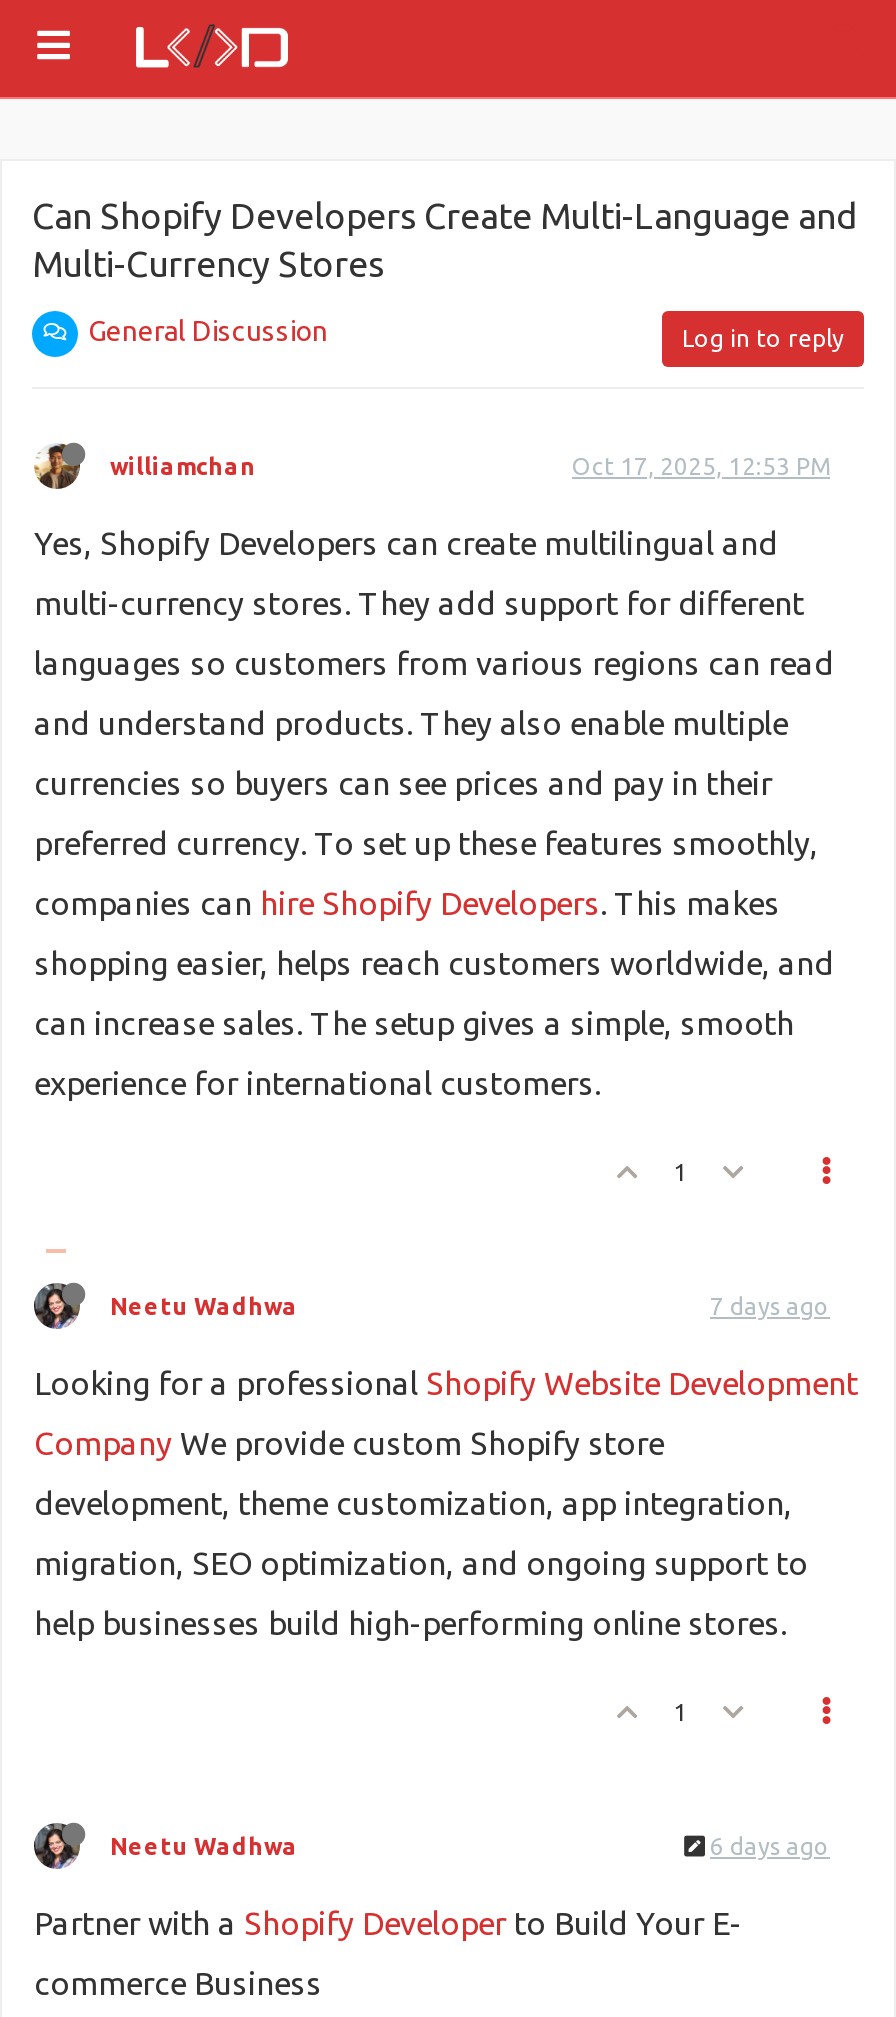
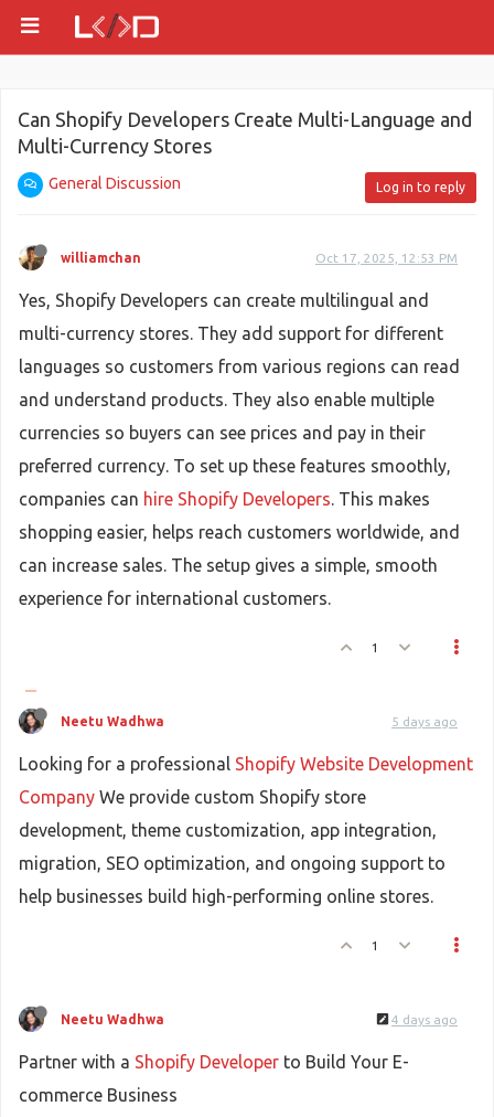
- 7 days ago
+ 5 days ago

- 6 days ago
+ 4 days ago
